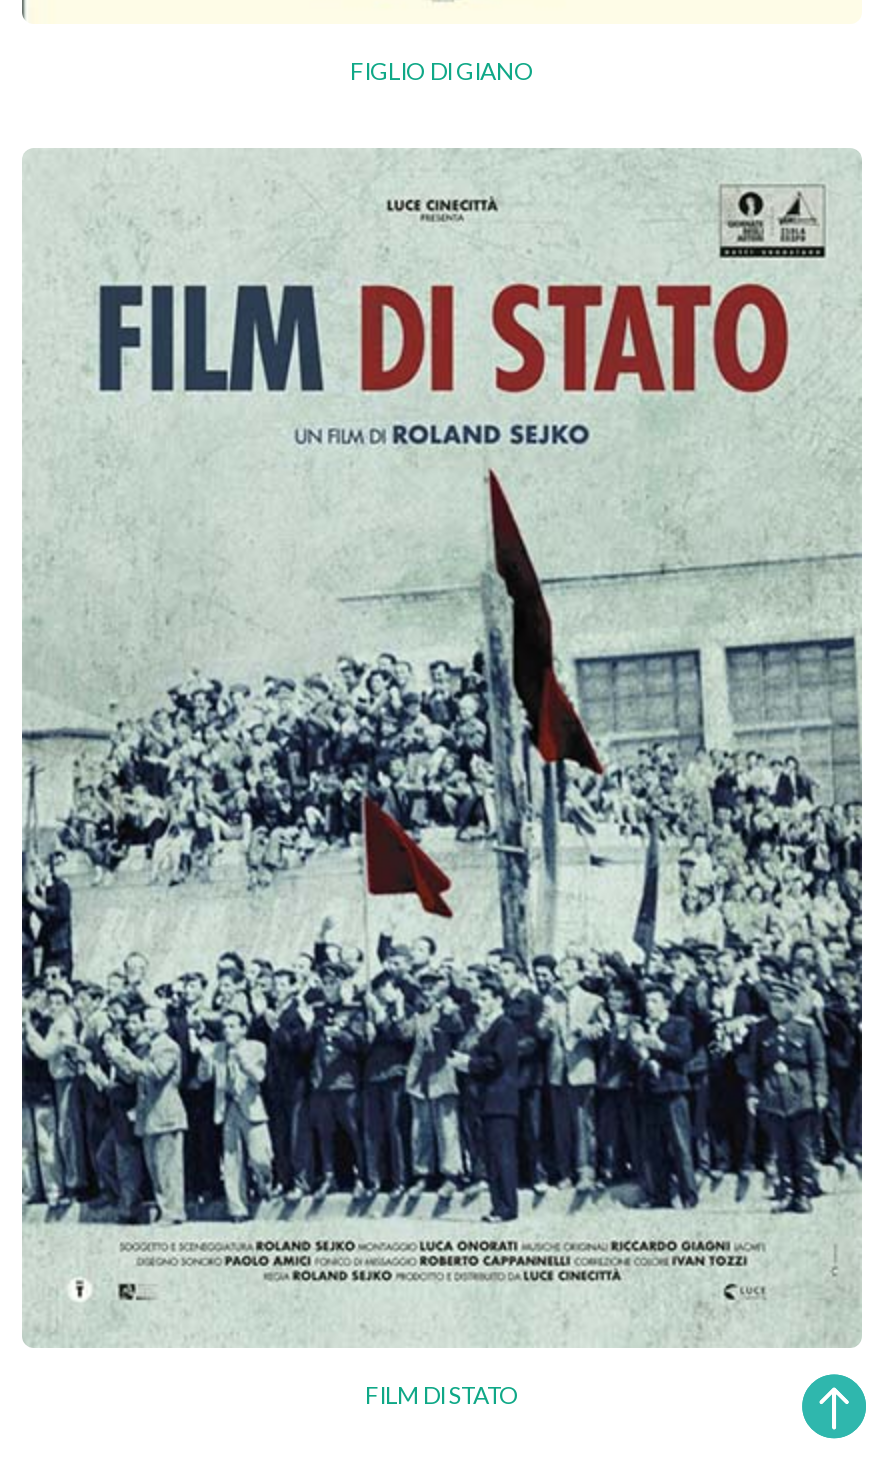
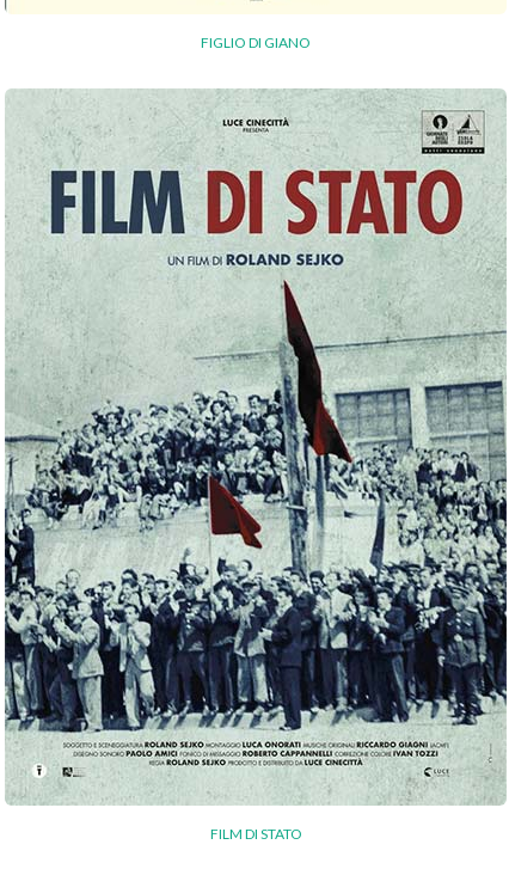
- [image]
